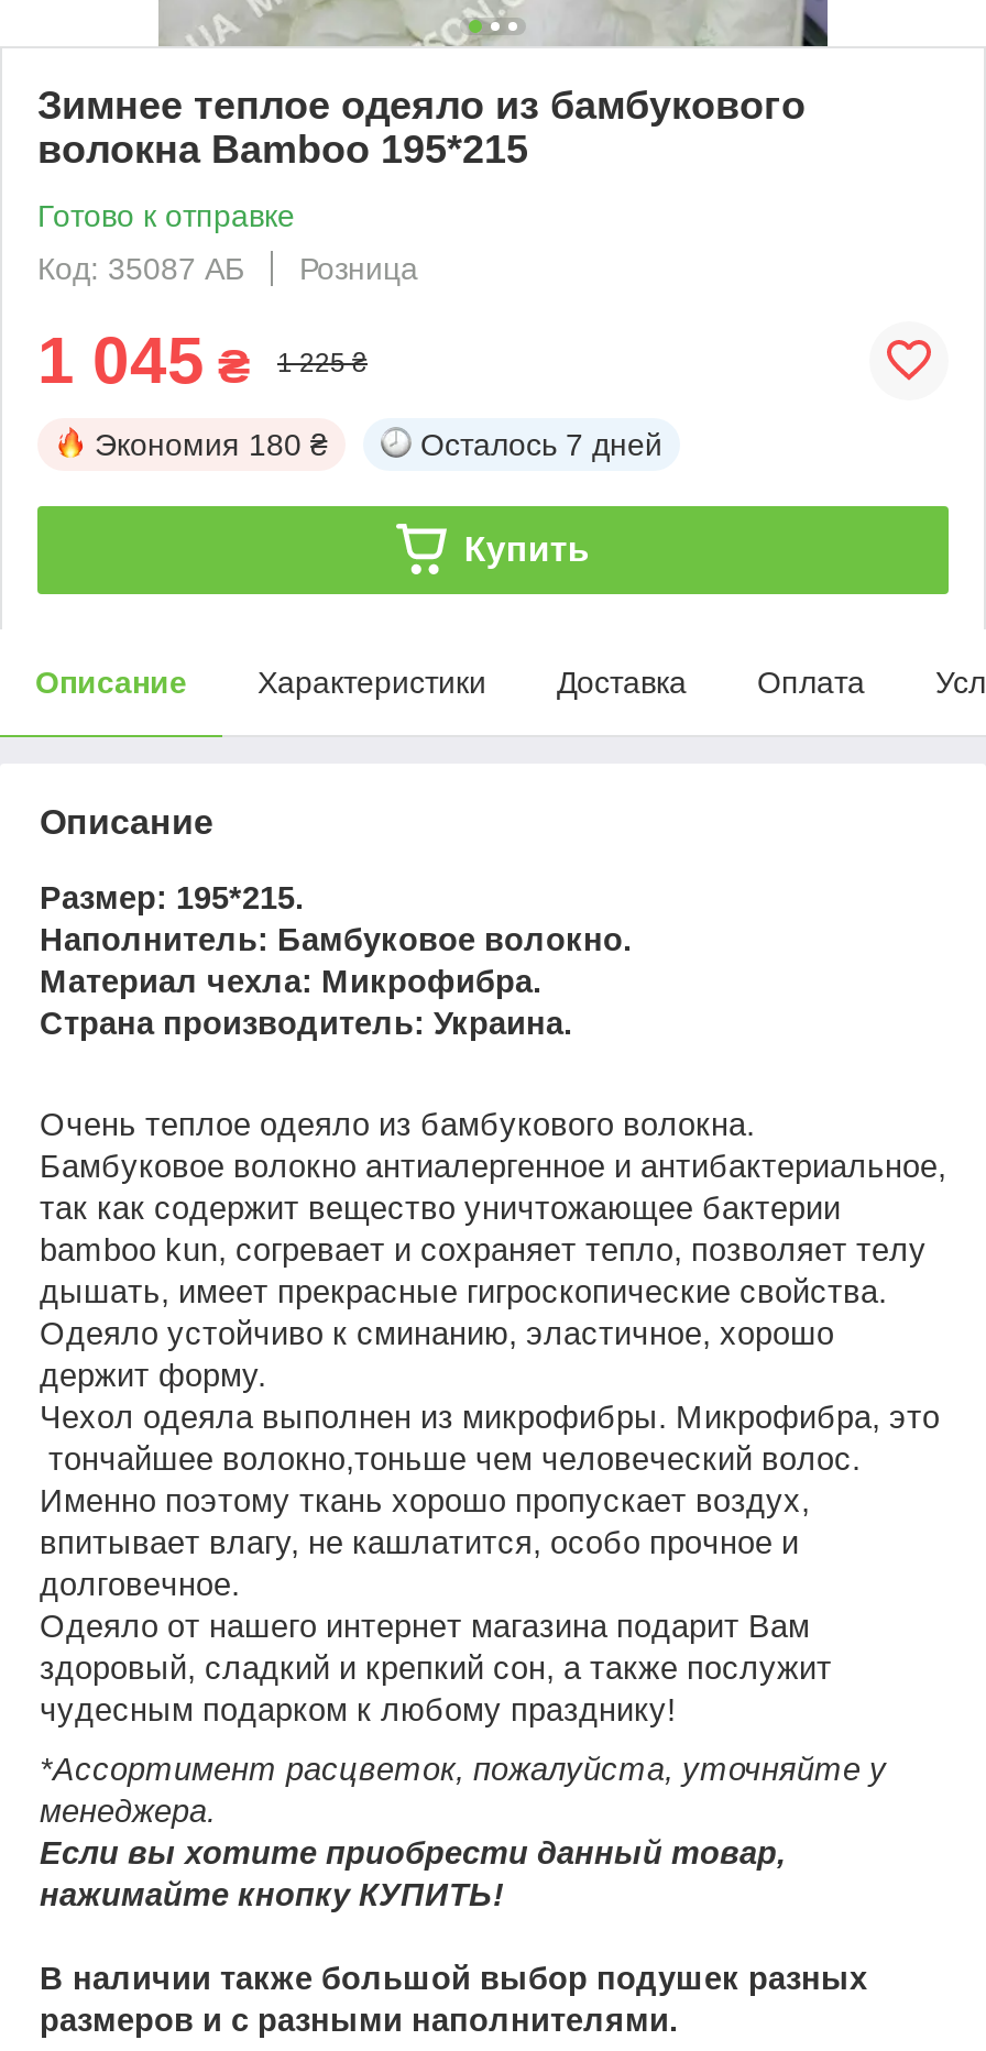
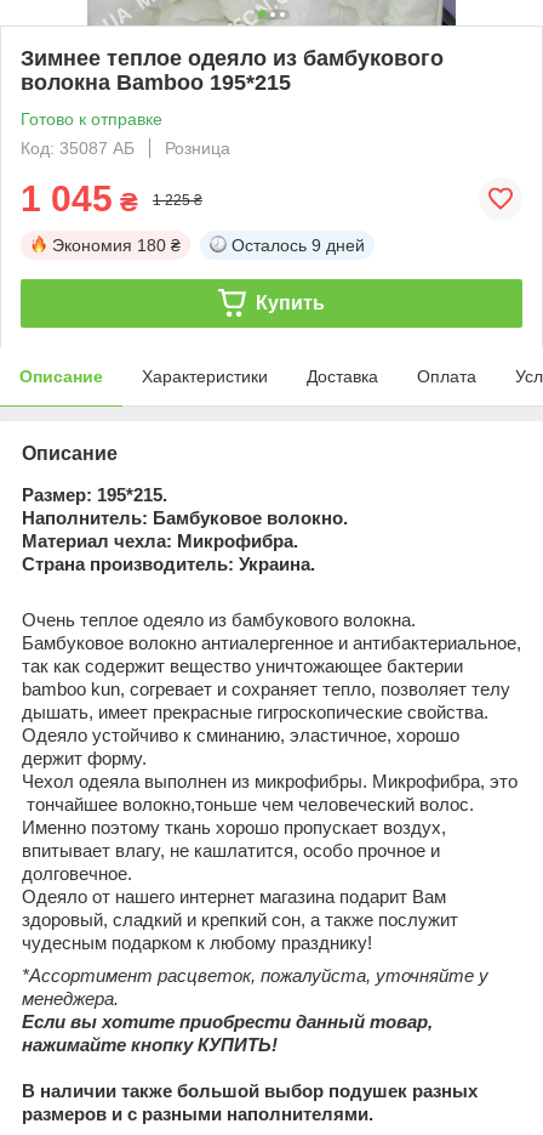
- Осталось 7 дней
+ Осталось 9 дней
